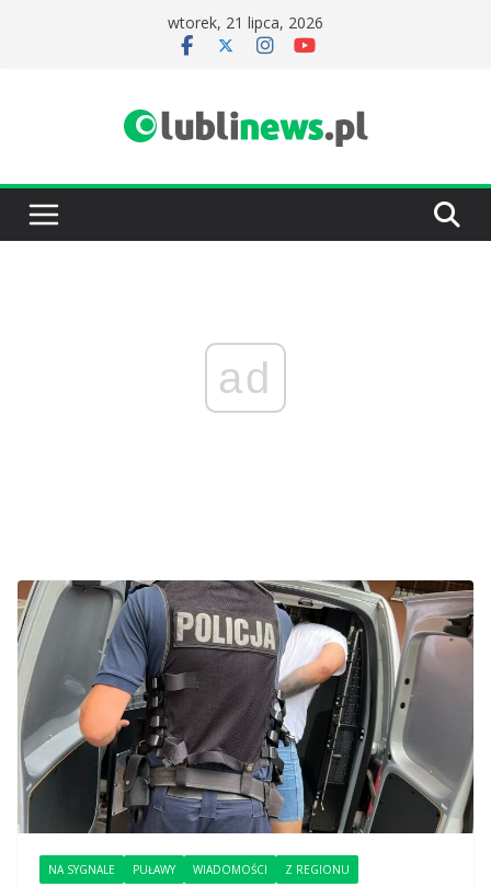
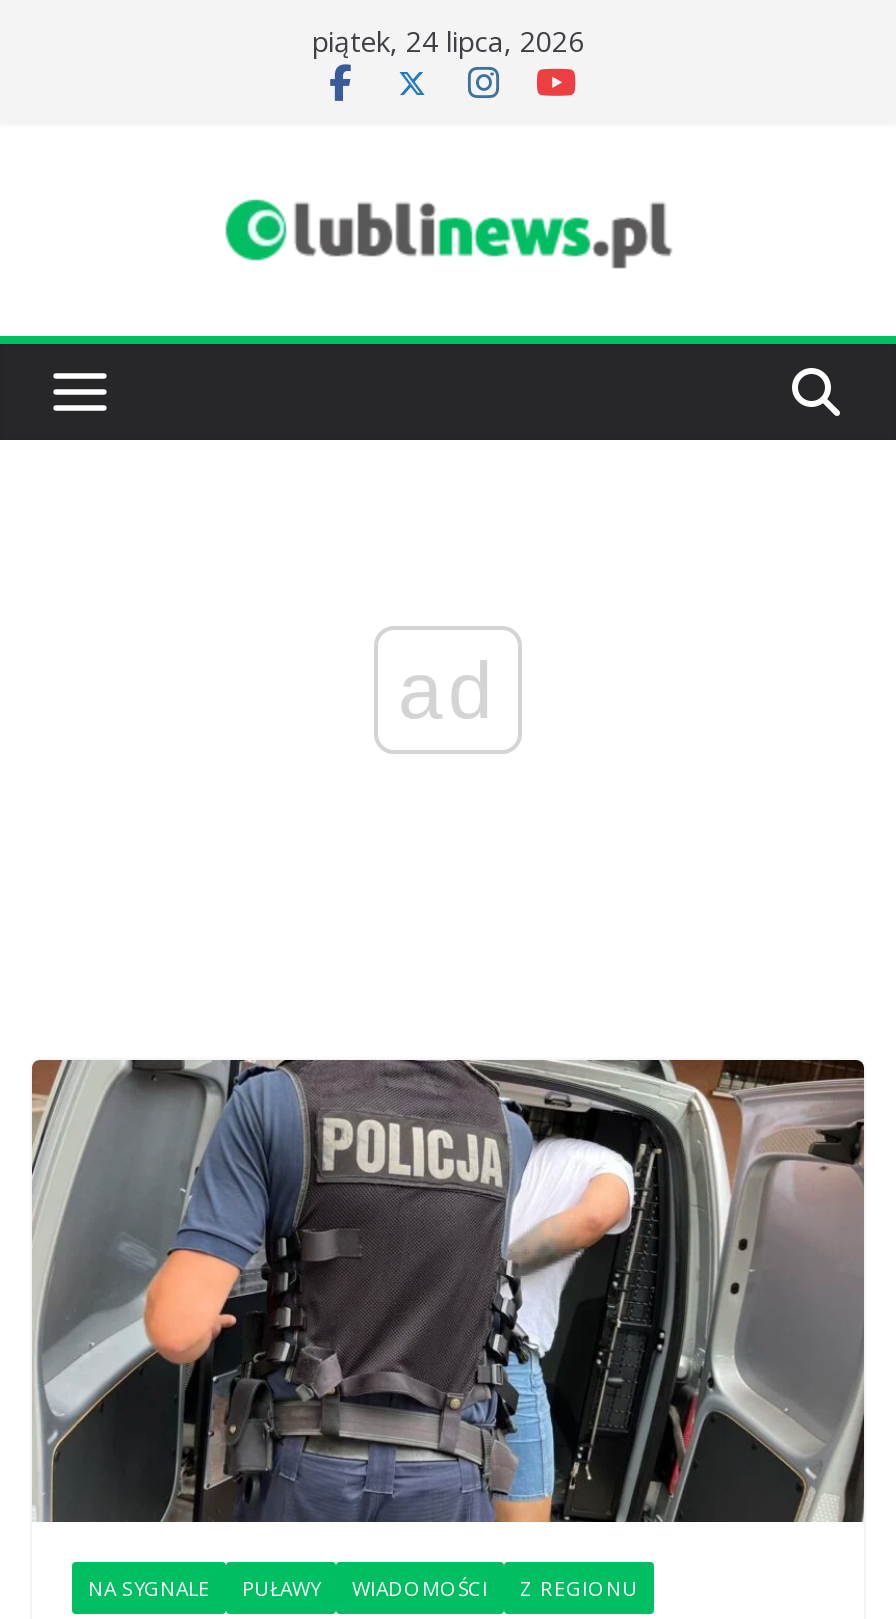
- wtorek, 21 lipca, 2026
+ piątek, 24 lipca, 2026
